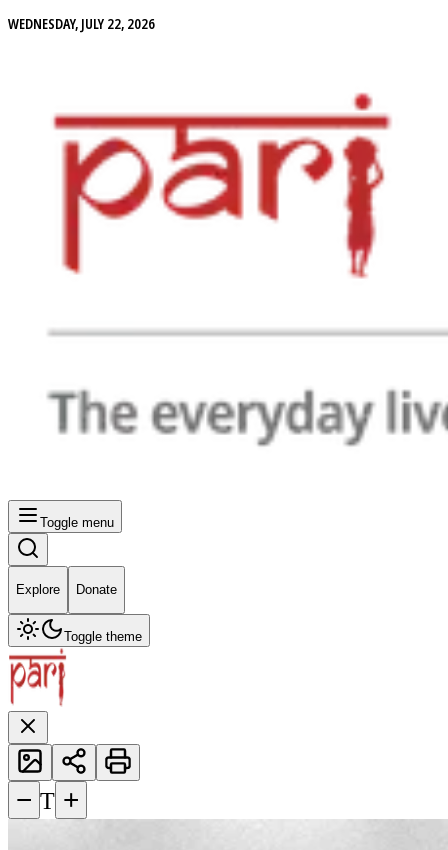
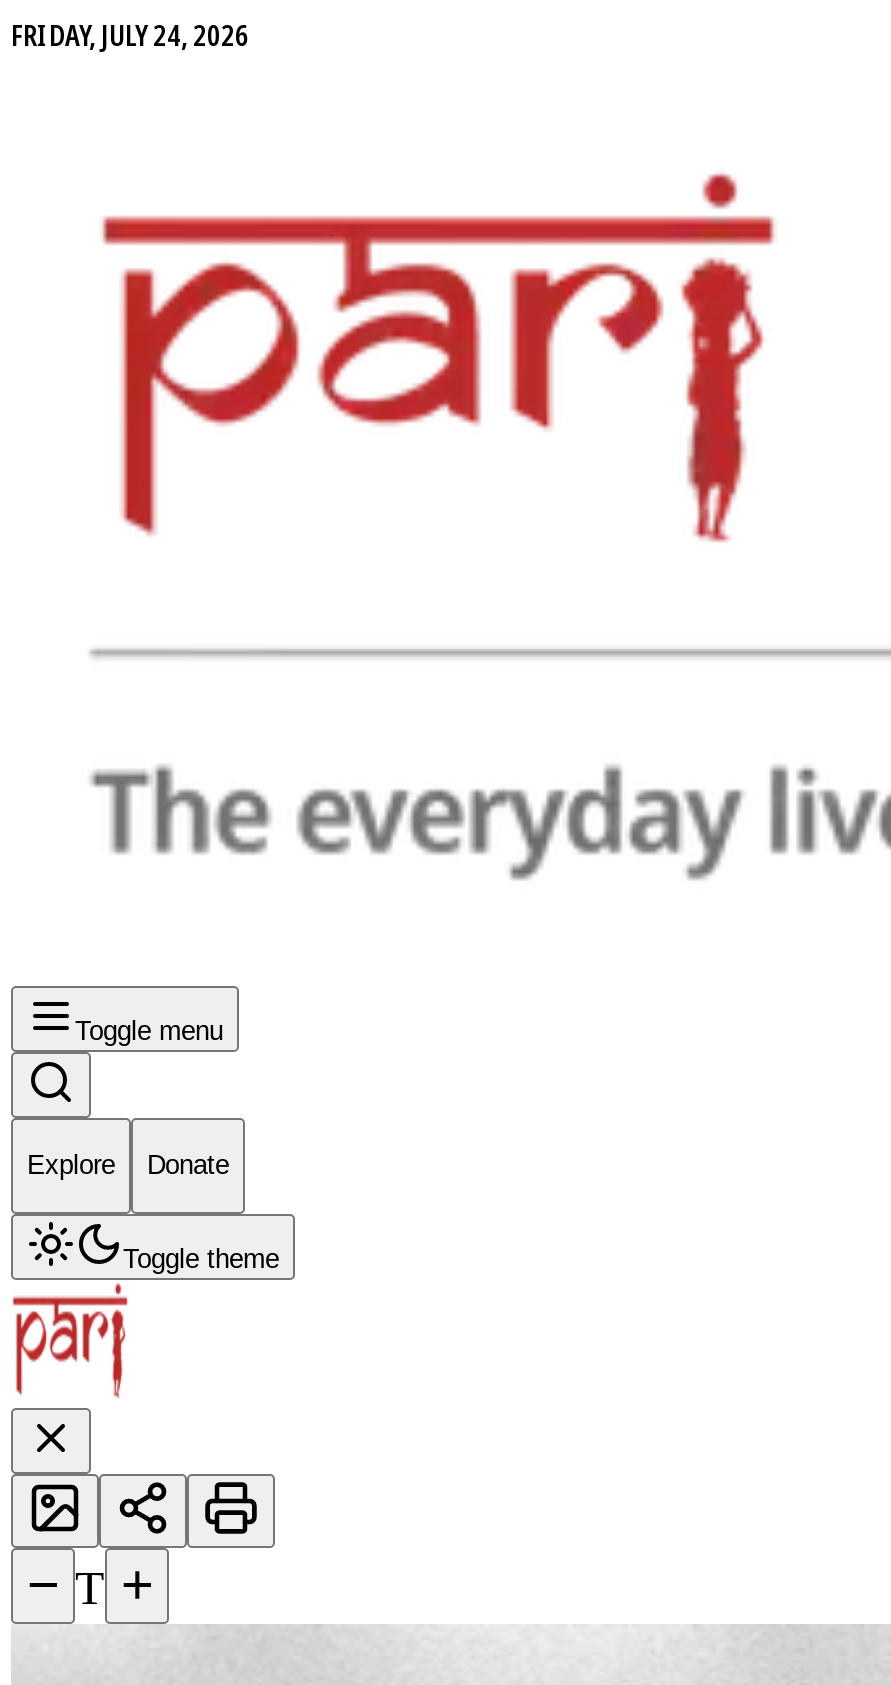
- WEDNESDAY, JULY 22, 2026
+ FRIDAY, JULY 24, 2026
